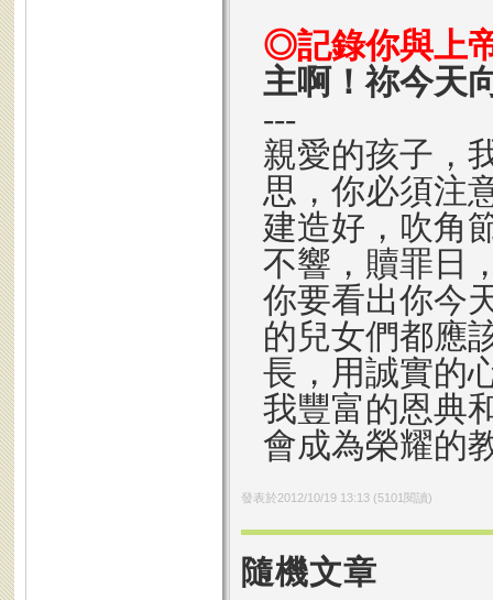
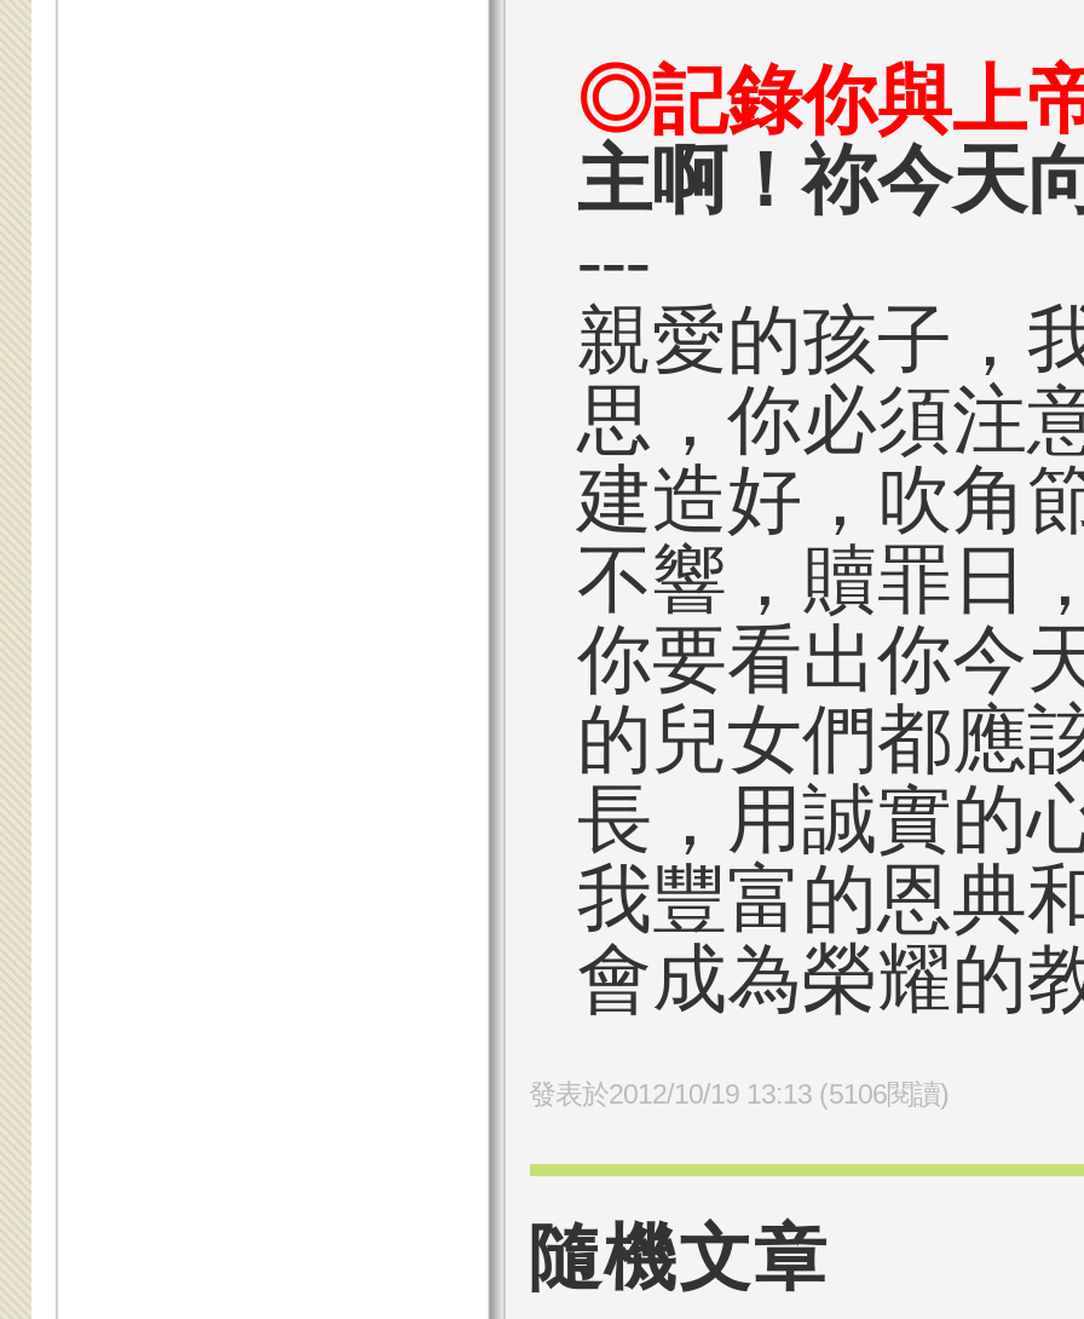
- 發表於2012/10/19 13:13 (5101閱讀)
+ 發表於2012/10/19 13:13 (5106閱讀)
